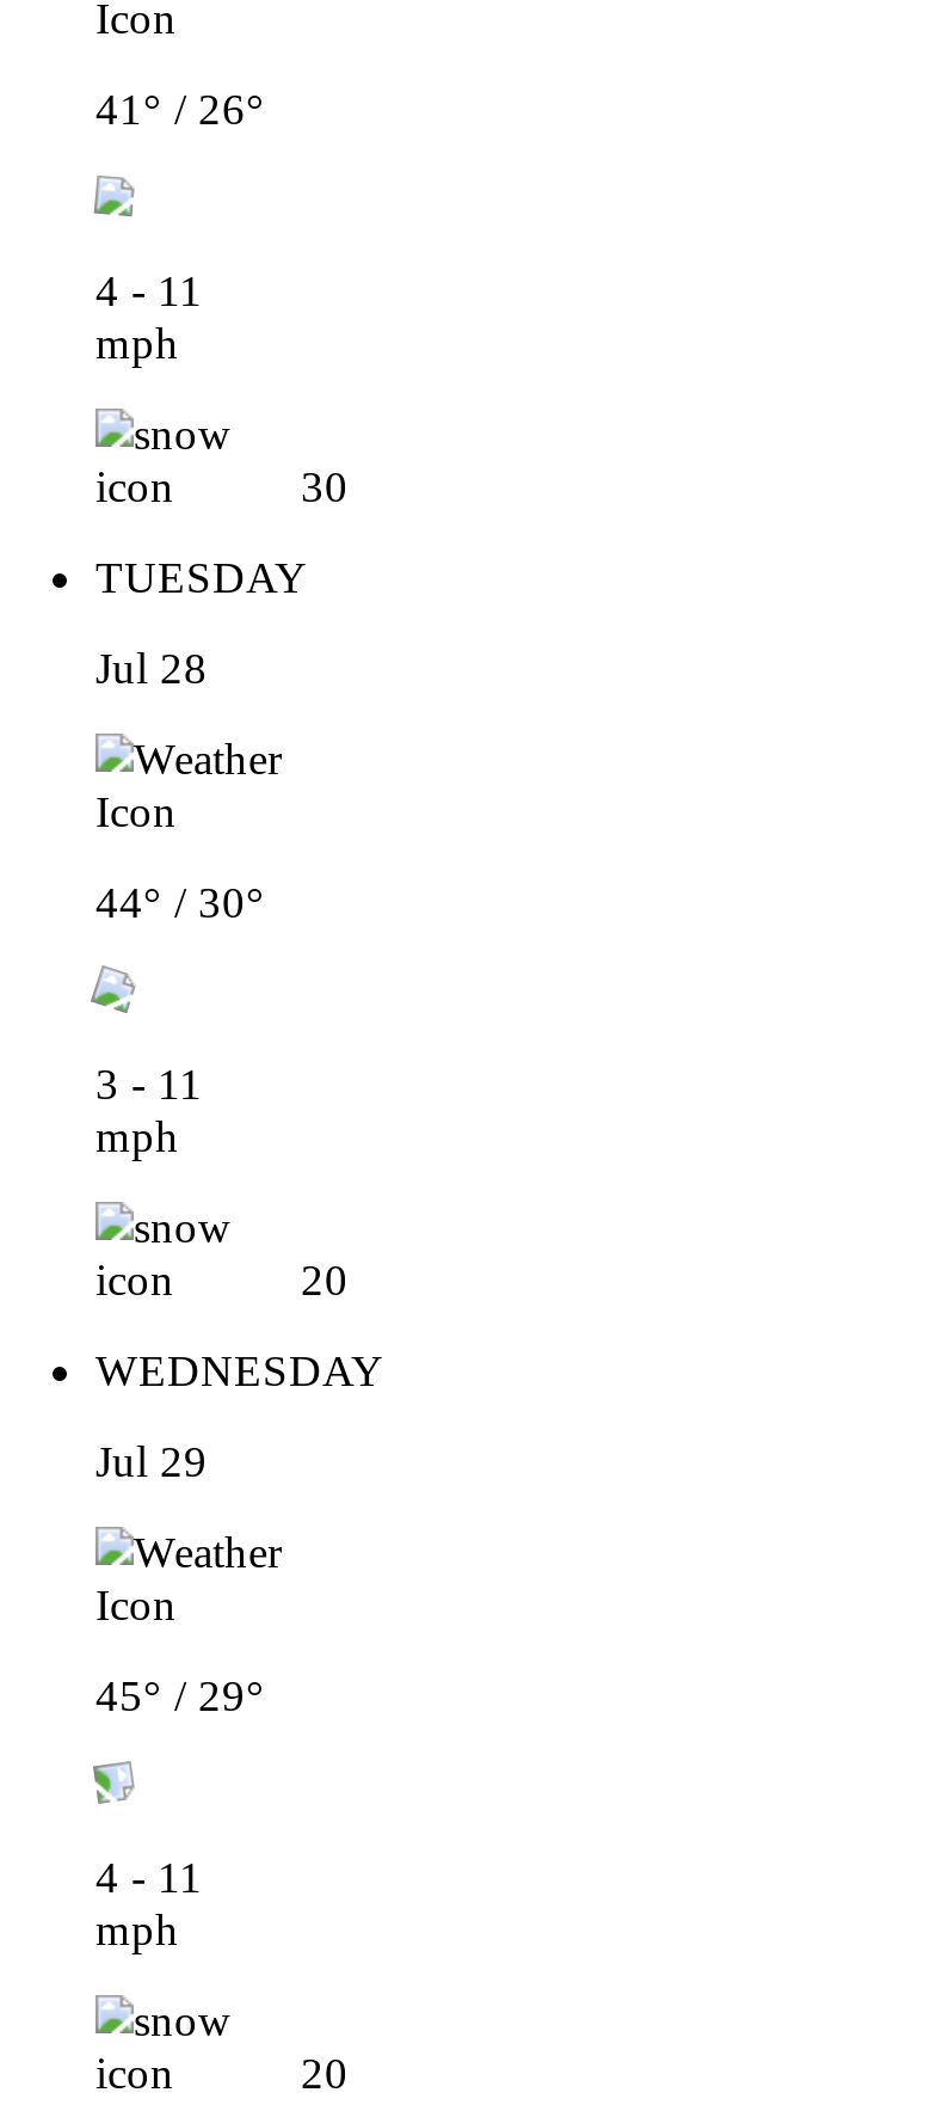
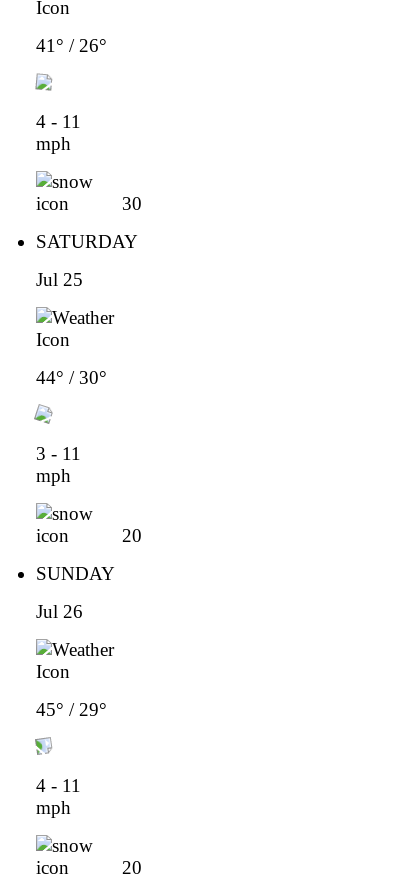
- TUESDAY
+ SATURDAY

- Jul 28
+ Jul 25

- WEDNESDAY
+ SUNDAY

- Jul 29
+ Jul 26
